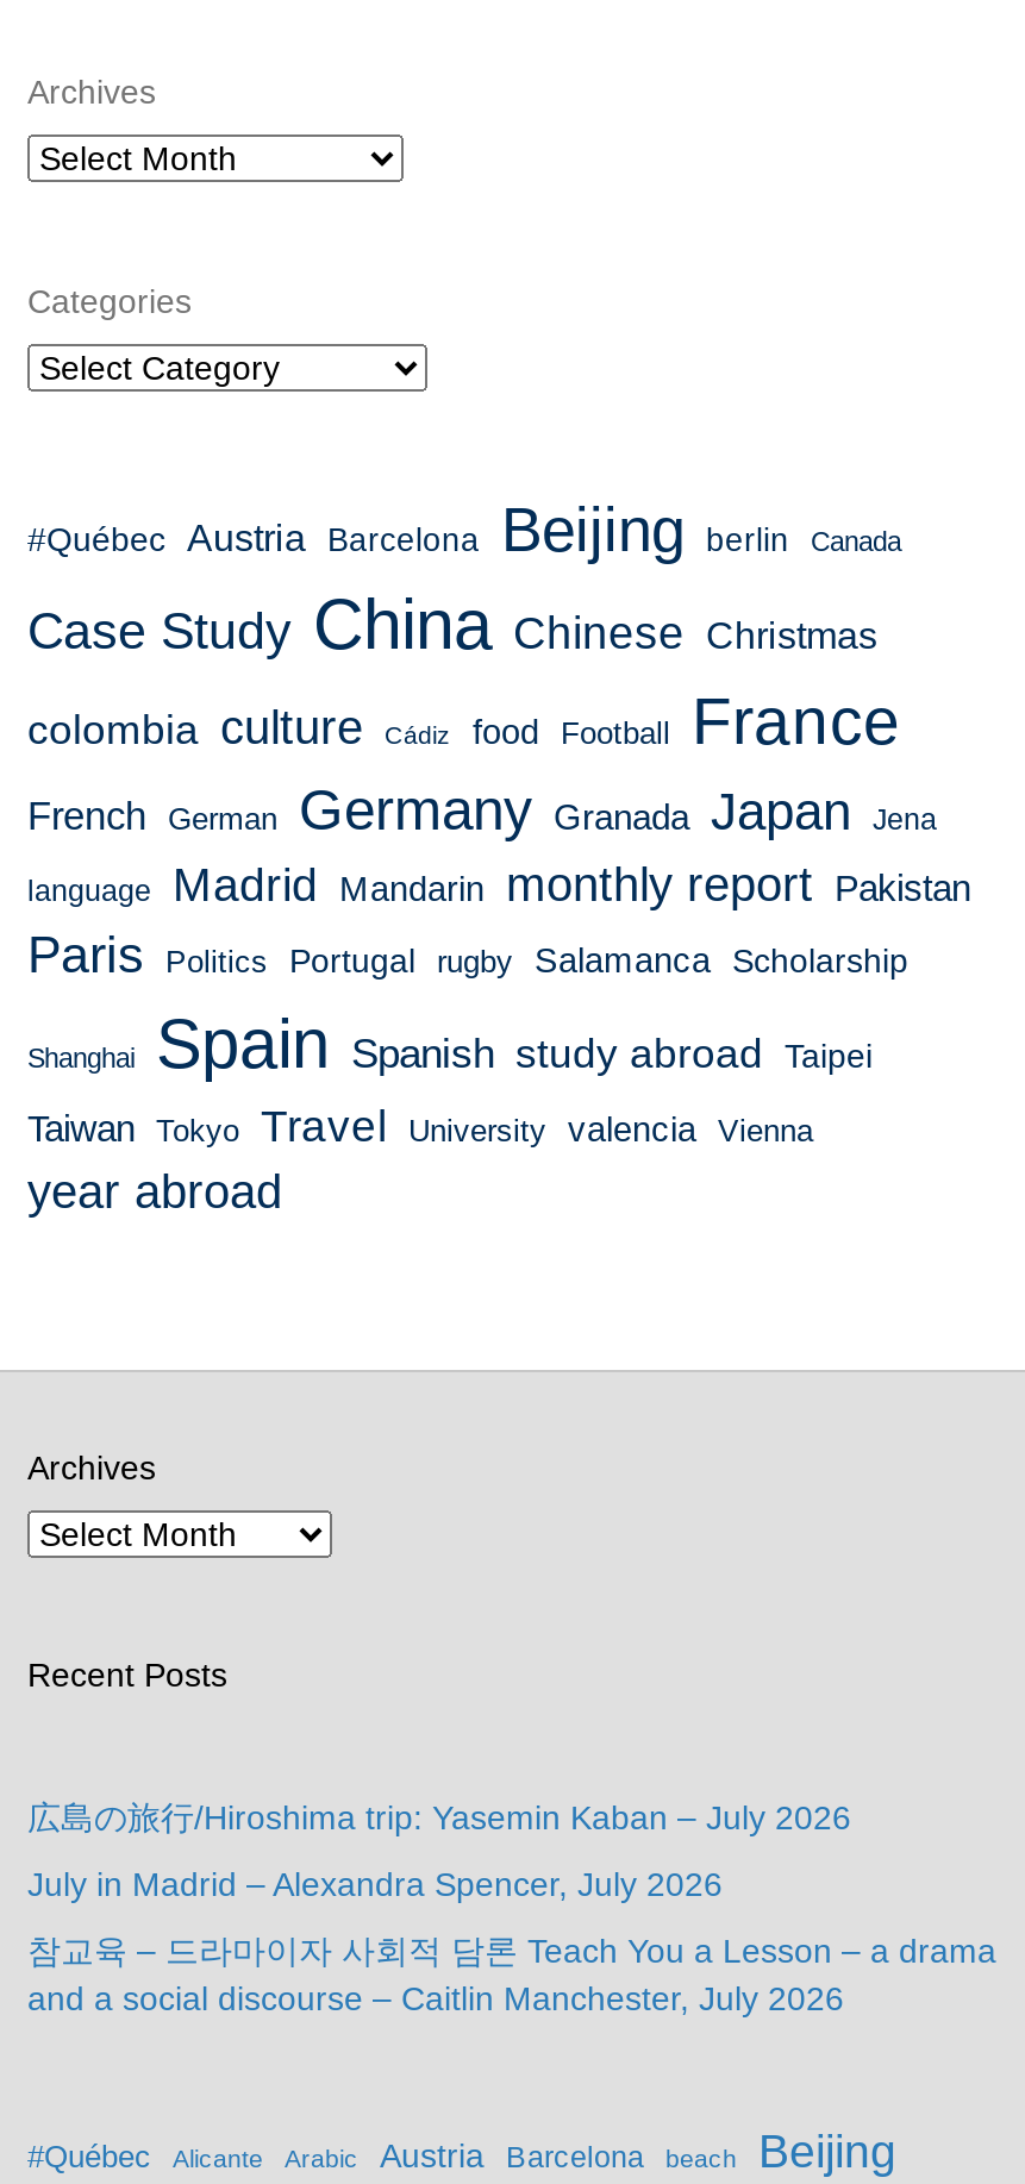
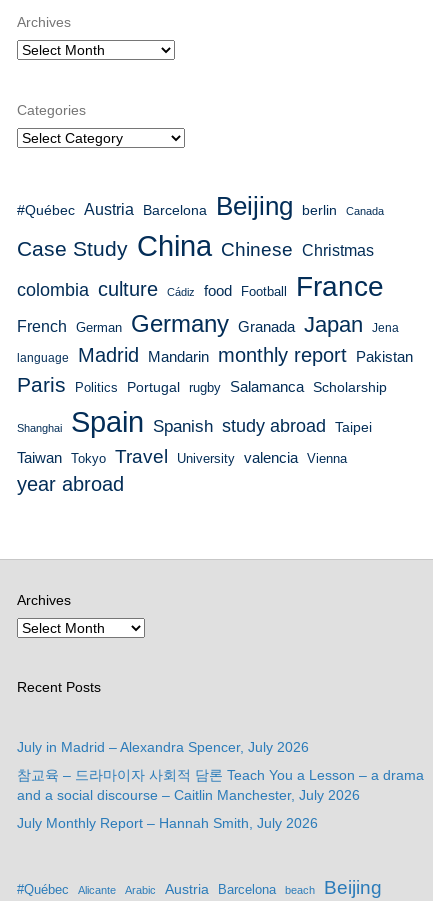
- 広島の旅行/Hiroshima trip: Yasemin Kaban – July 2026

moved up: July in Madrid – Alexandra Spencer, July 2026 | 참교육 – 드라마이자 사회적 담론 Teach You a Lesson – a drama | and a social discourse – Caitlin Manchester, July 2026

+ July Monthly Report – Hannah Smith, July 2026
